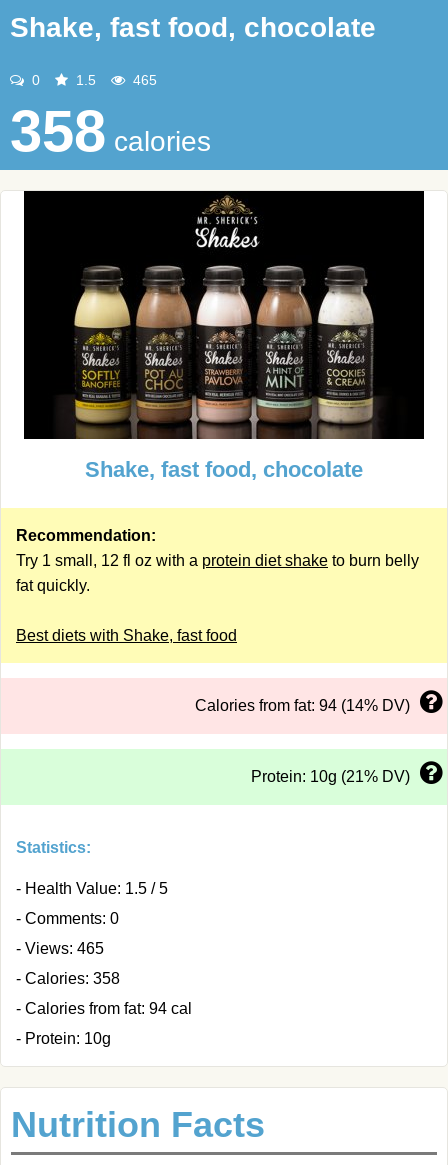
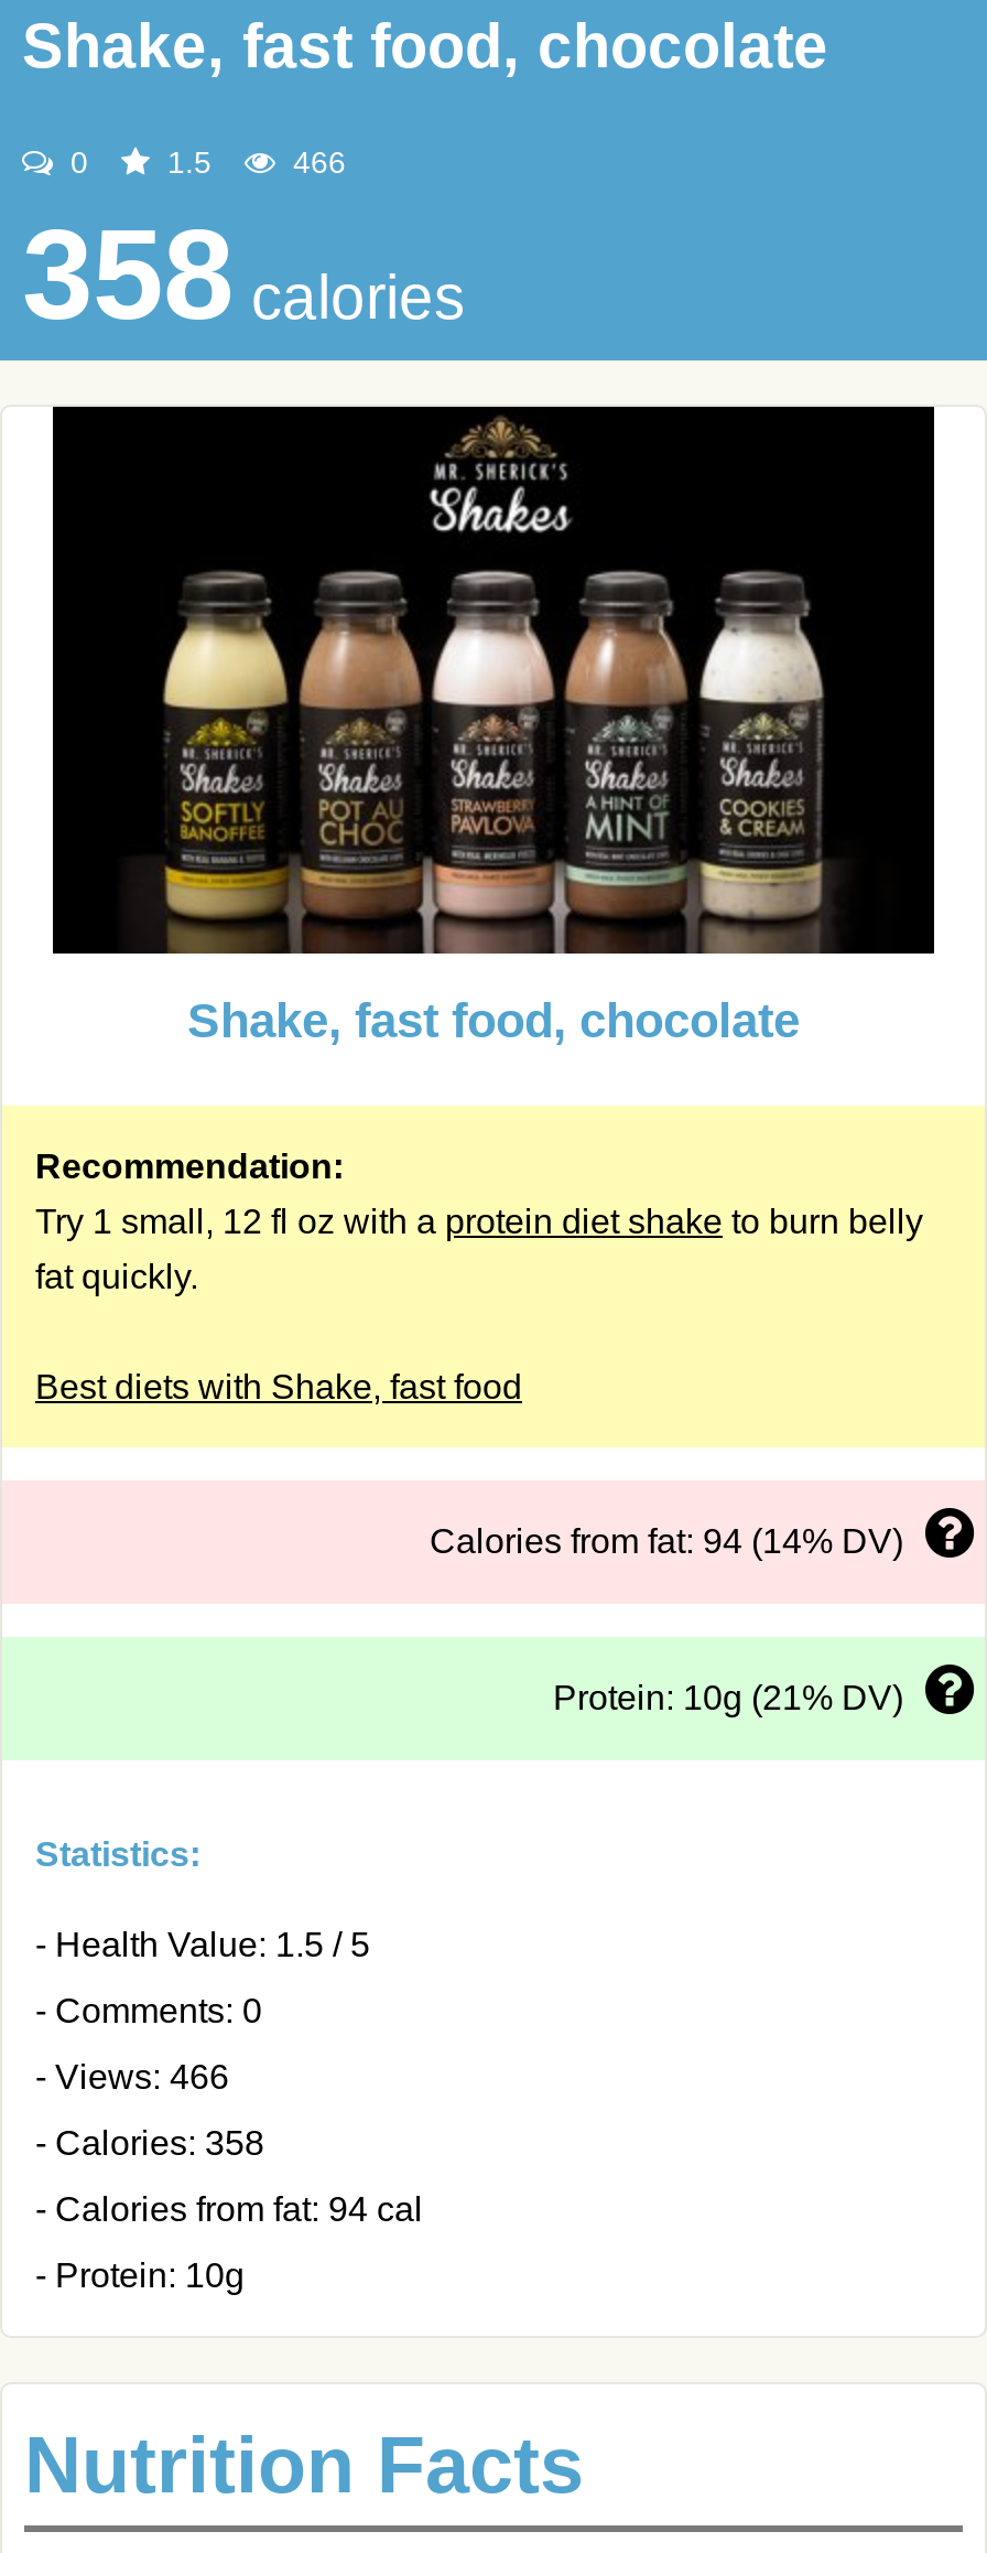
- 465
+ 466

- - Views: 465
+ - Views: 466
